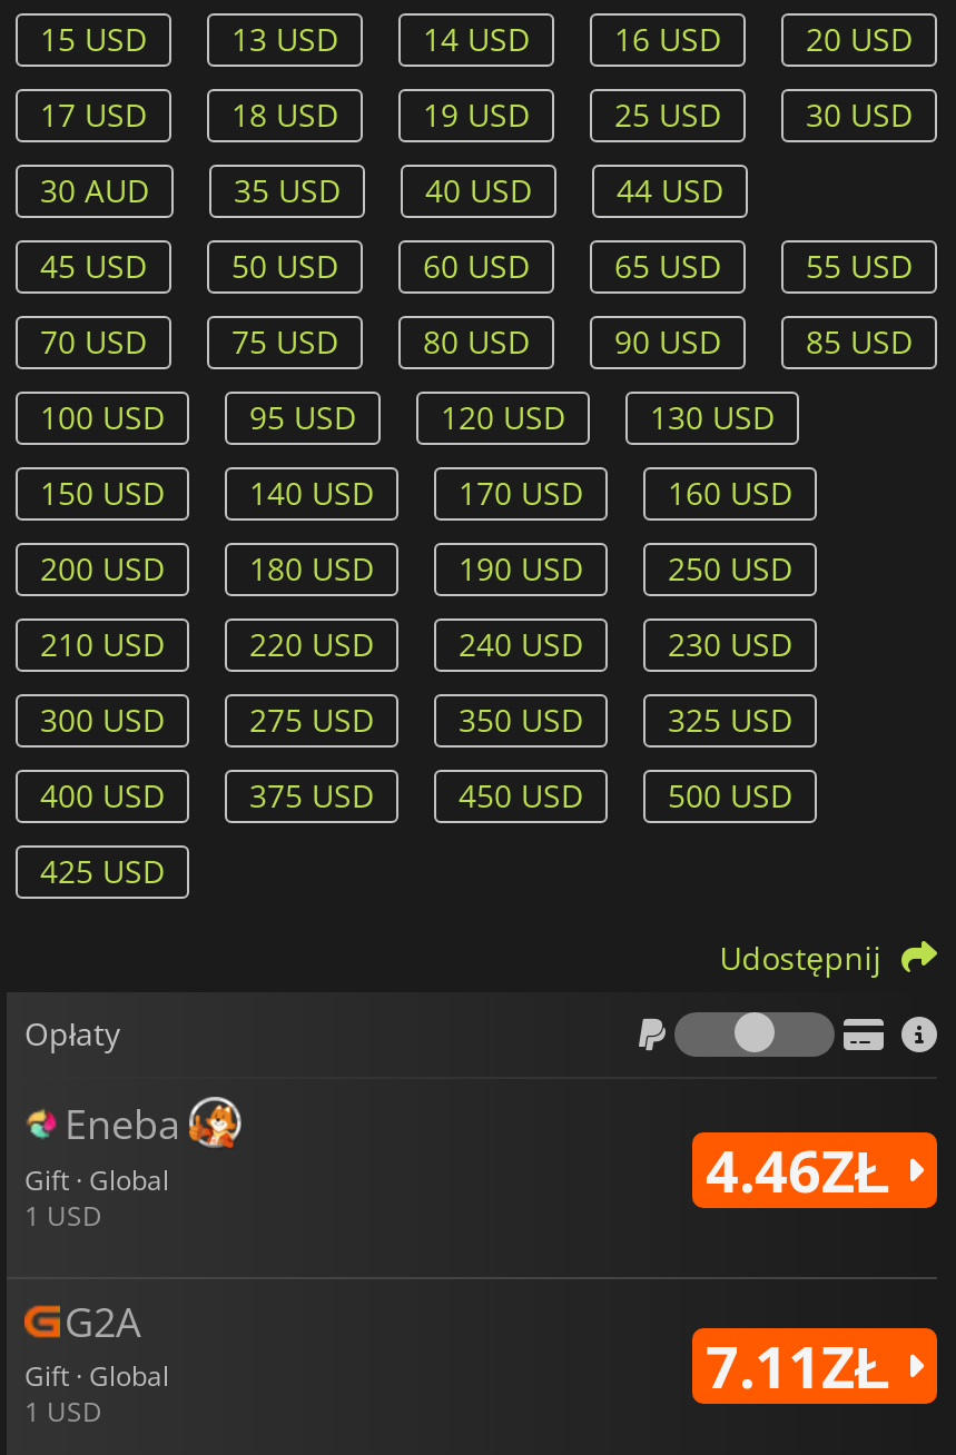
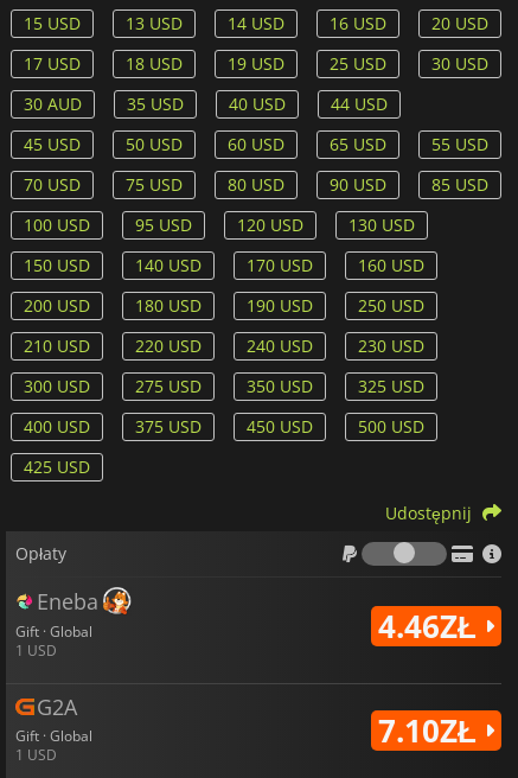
- 7.11ZŁ
+ 7.10ZŁ
